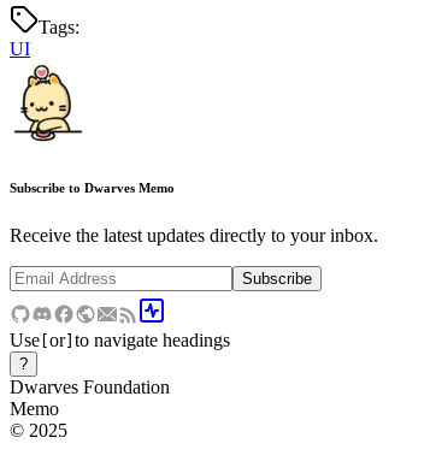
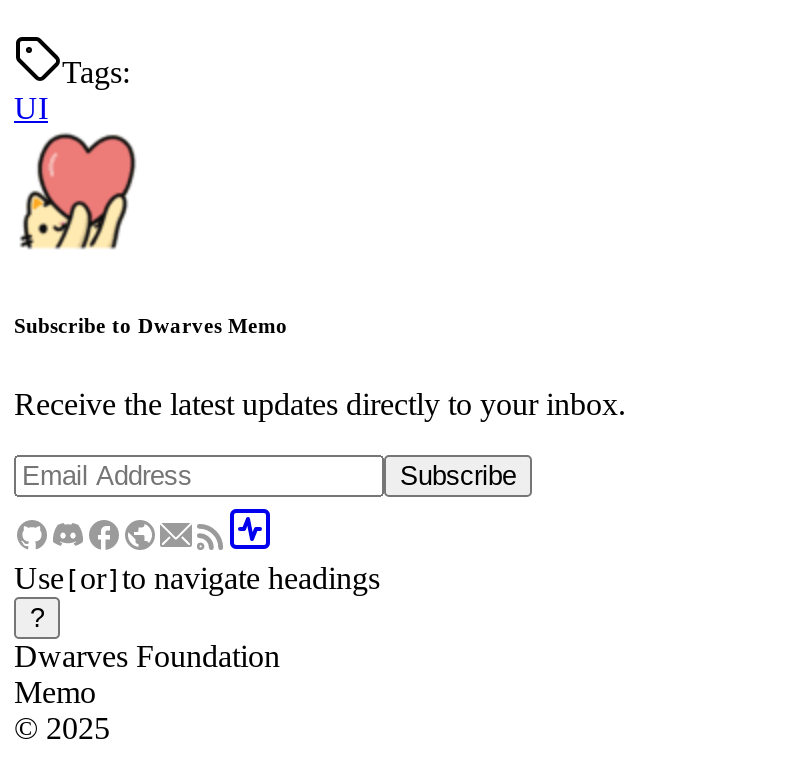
- [image]
+ [image]
